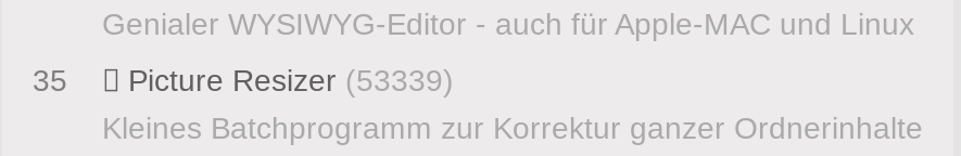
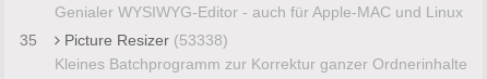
- Picture Resizer (53339)
+ Picture Resizer (53338)
